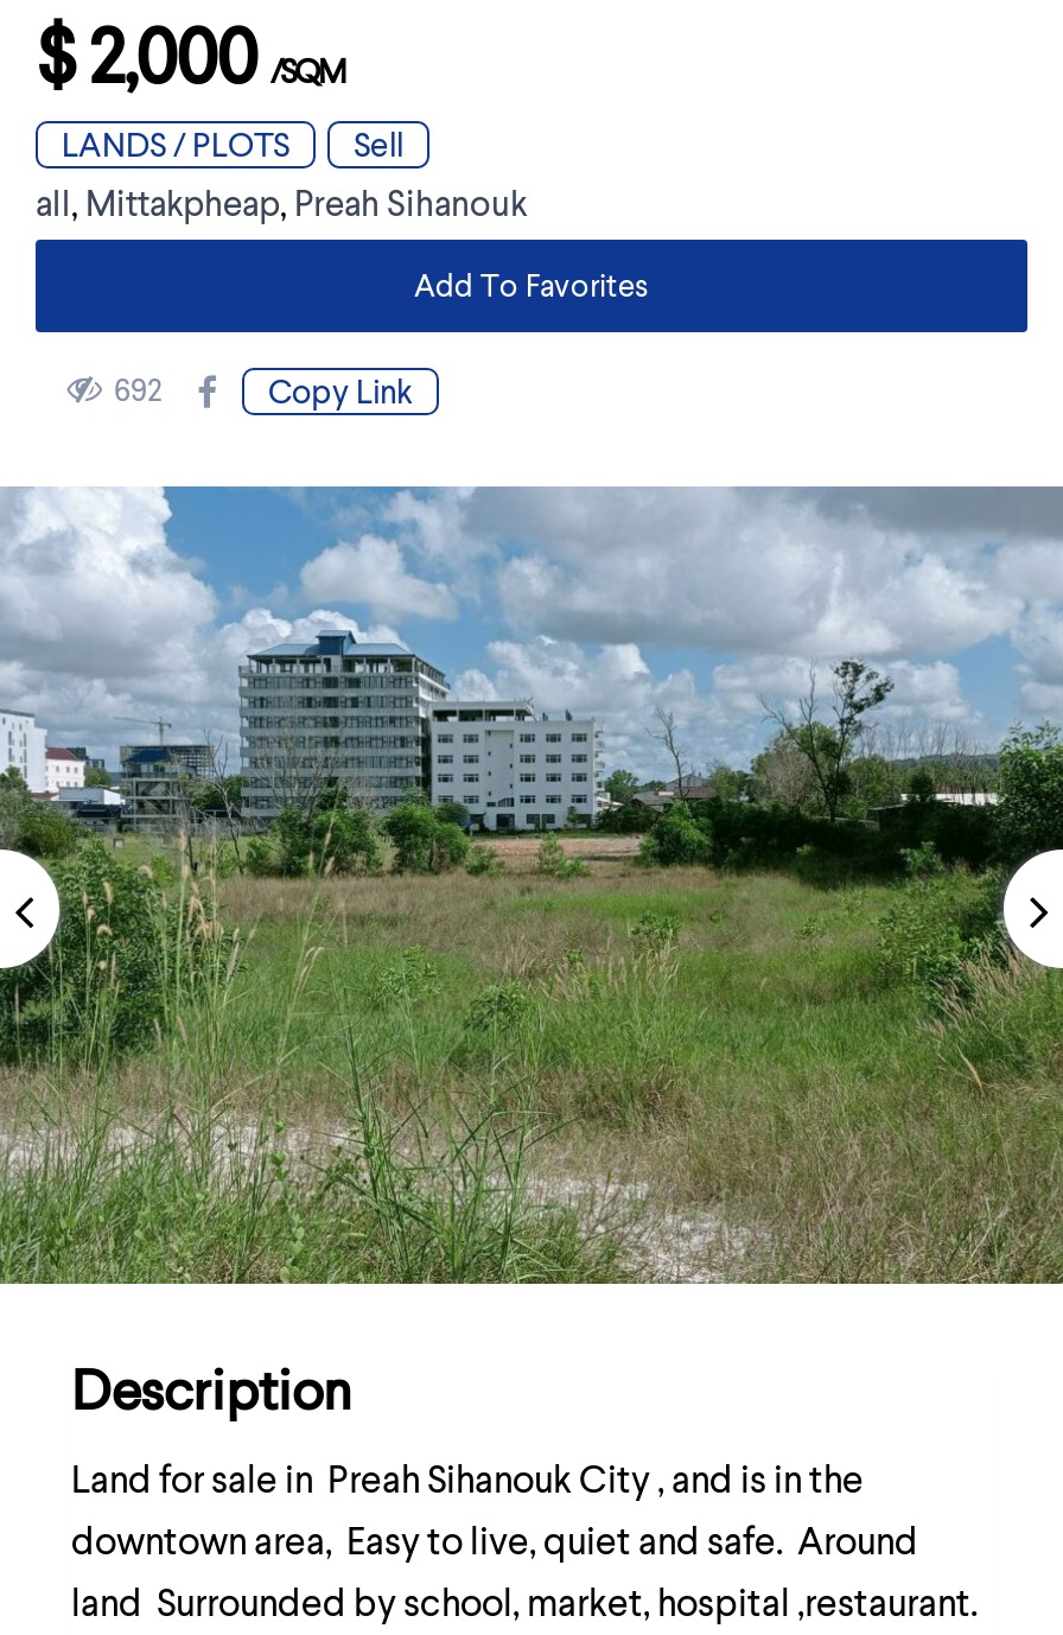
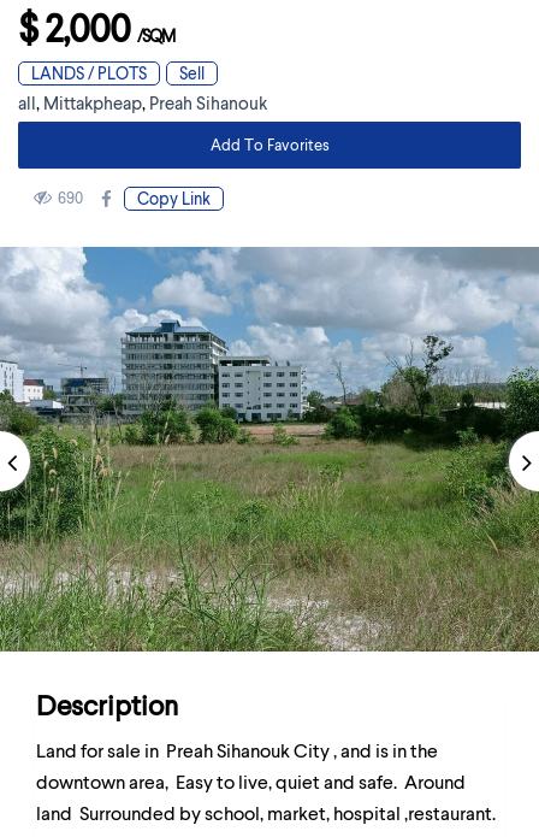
- 692
+ 690
